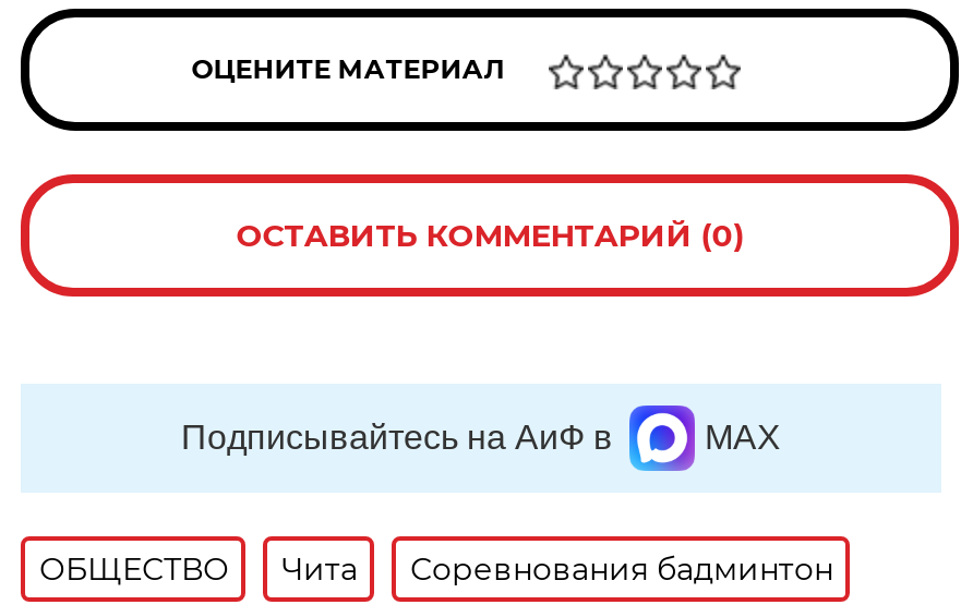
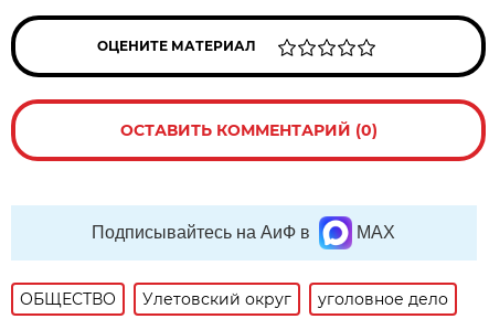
- Чита
- Соревнования бадминтон
+ Улетовский округ
+ уголовное дело
